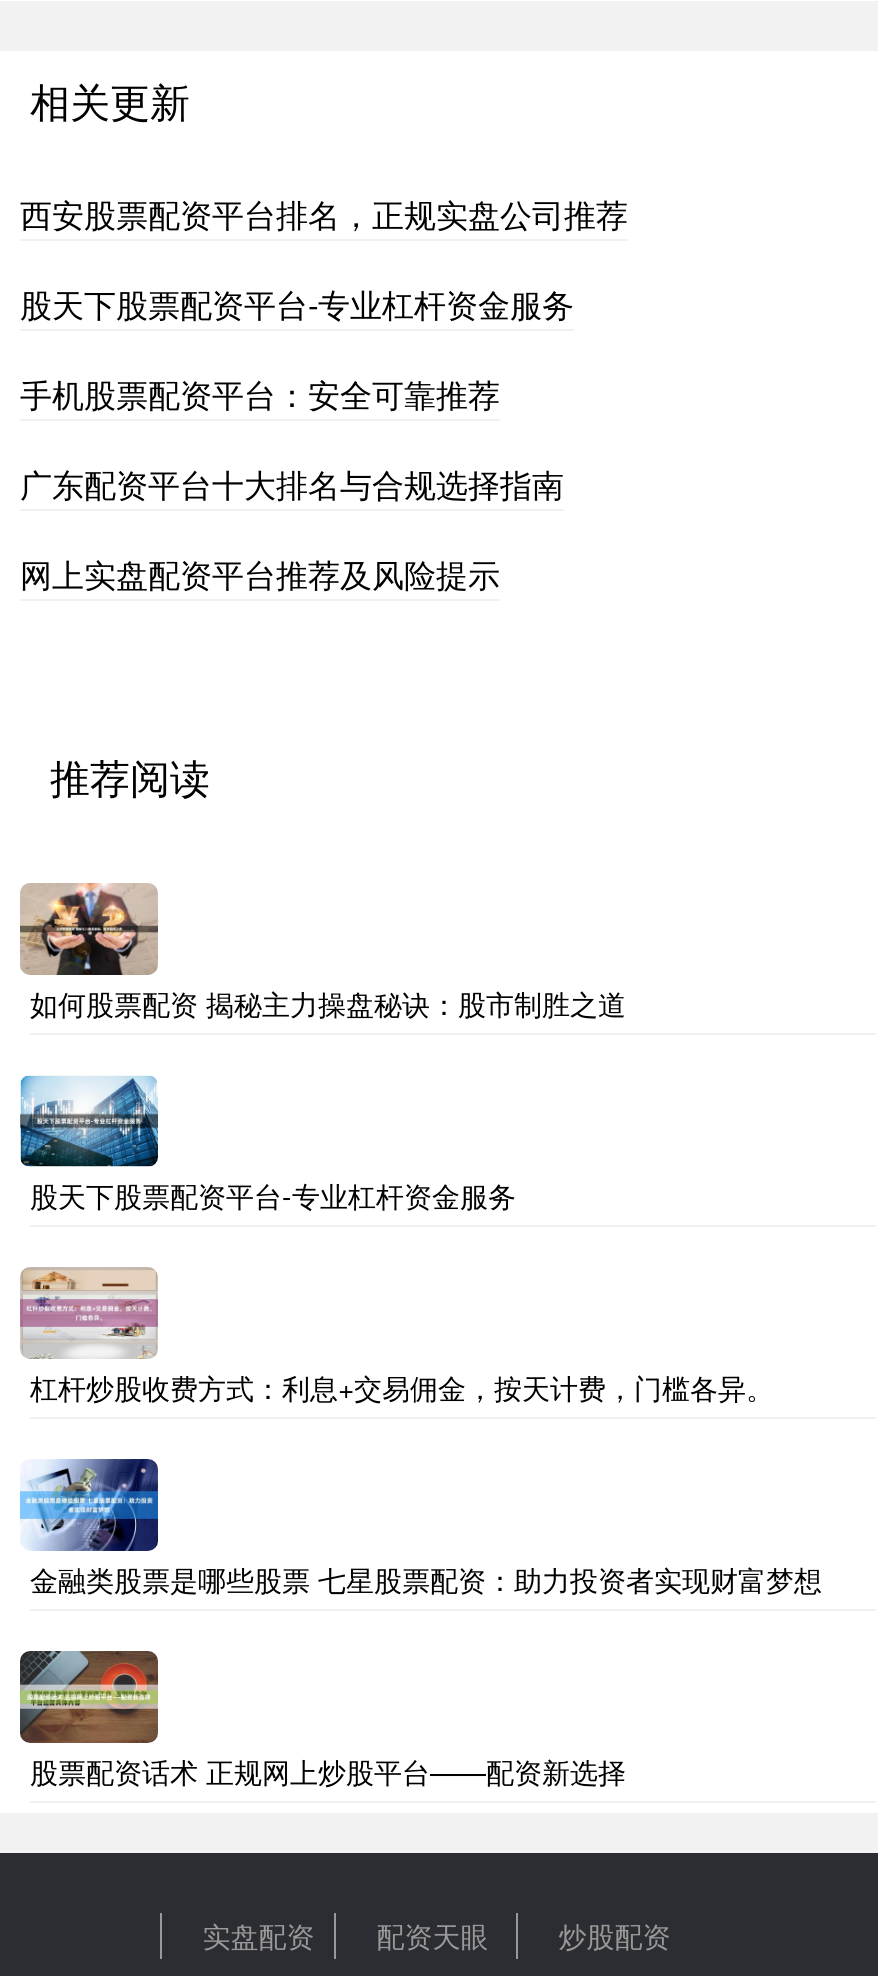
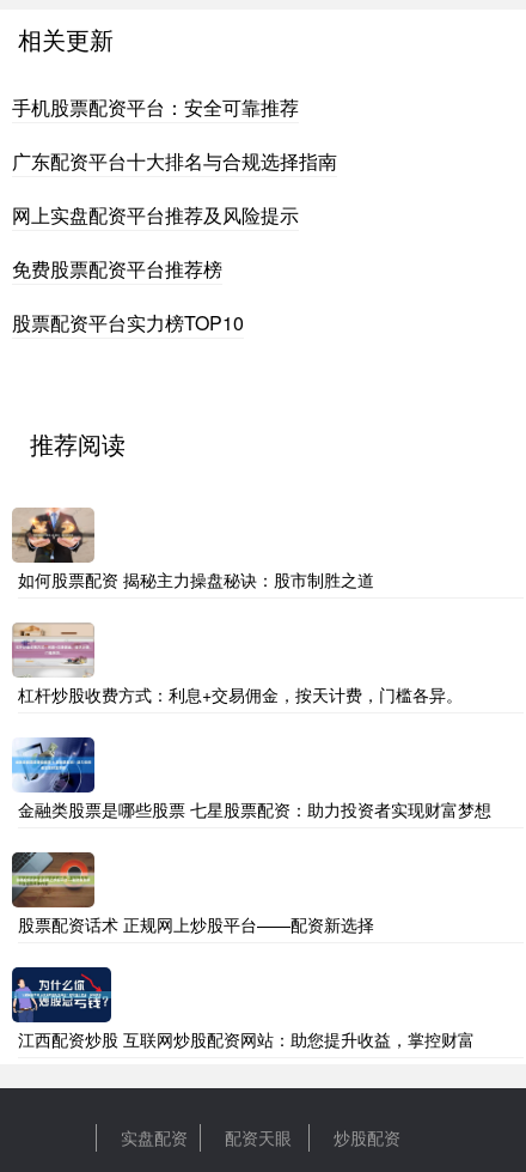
- 西安股票配资平台排名，正规实盘公司推荐
- 股天下股票配资平台-专业杠杆资金服务

moved up: 手机股票配资平台：安全可靠推荐 | 广东配资平台十大排名与合规选择指南 | 网上实盘配资平台推荐及风险提示

+ 免费股票配资平台推荐榜
+ 股票配资平台实力榜TOP10

- [image]
- 股天下股票配资平台-专业杠杆资金服务

moved up: [image] | 杠杆炒股收费方式：利息+交易佣金，按天计费，门槛各异。 | 金融类股票是哪些股票 七星股票配资：助力投资者实现财富梦想 | 股票配资话术 正规网上炒股平台——配资新选择

+ [image]
+ 江西配资炒股 互联网炒股配资网站：助您提升收益，掌控财富
